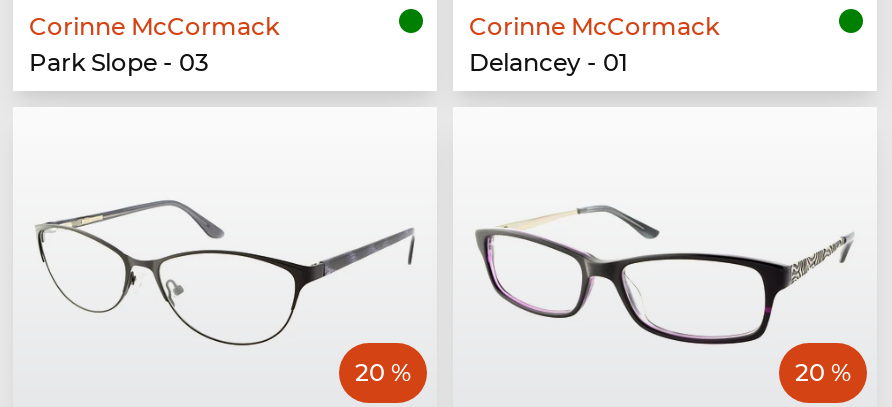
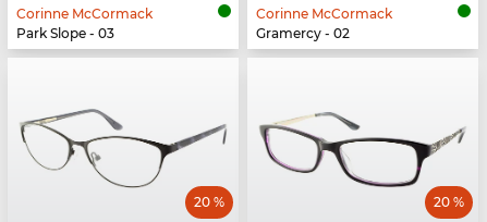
- Delancey - 01
+ Gramercy - 02
